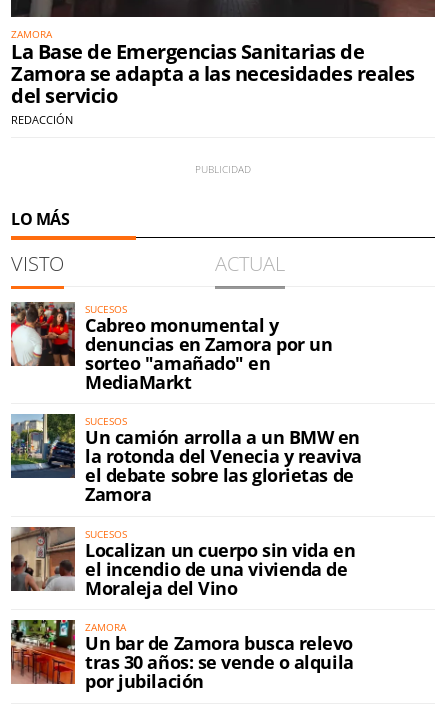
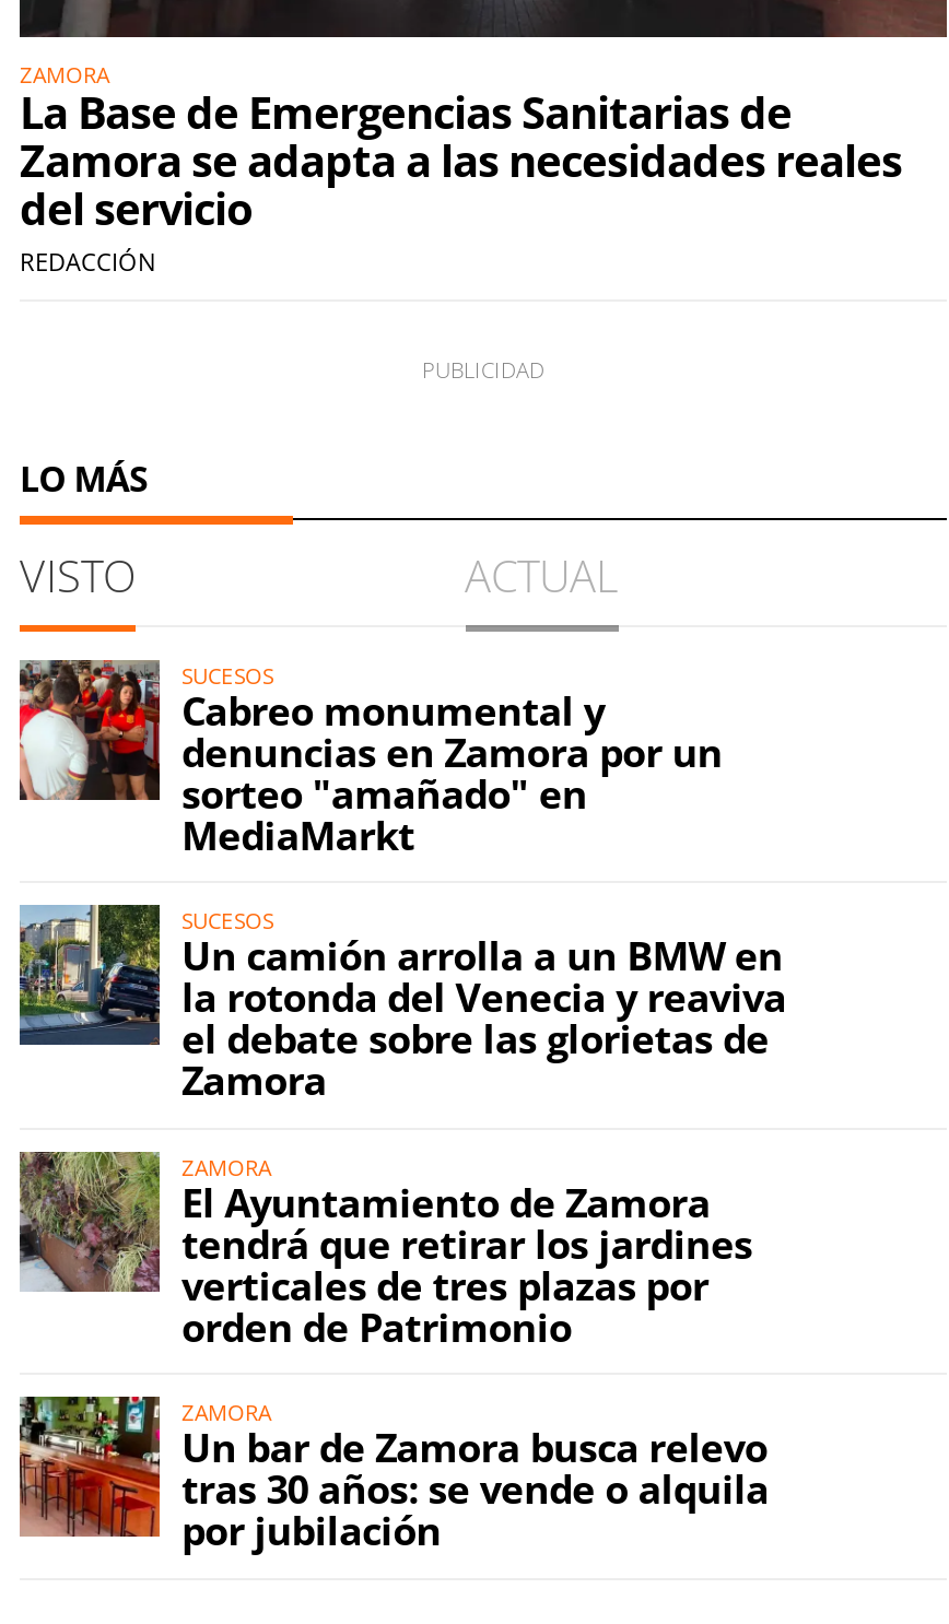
- [image]
- SUCESOS
- Localizan un cuerpo sin vida en
- el incendio de una vivienda de
- Moraleja del Vino
+ [image]
+ ZAMORA
+ El Ayuntamiento de Zamora
+ tendrá que retirar los jardines
+ verticales de tres plazas por
+ orden de Patrimonio
